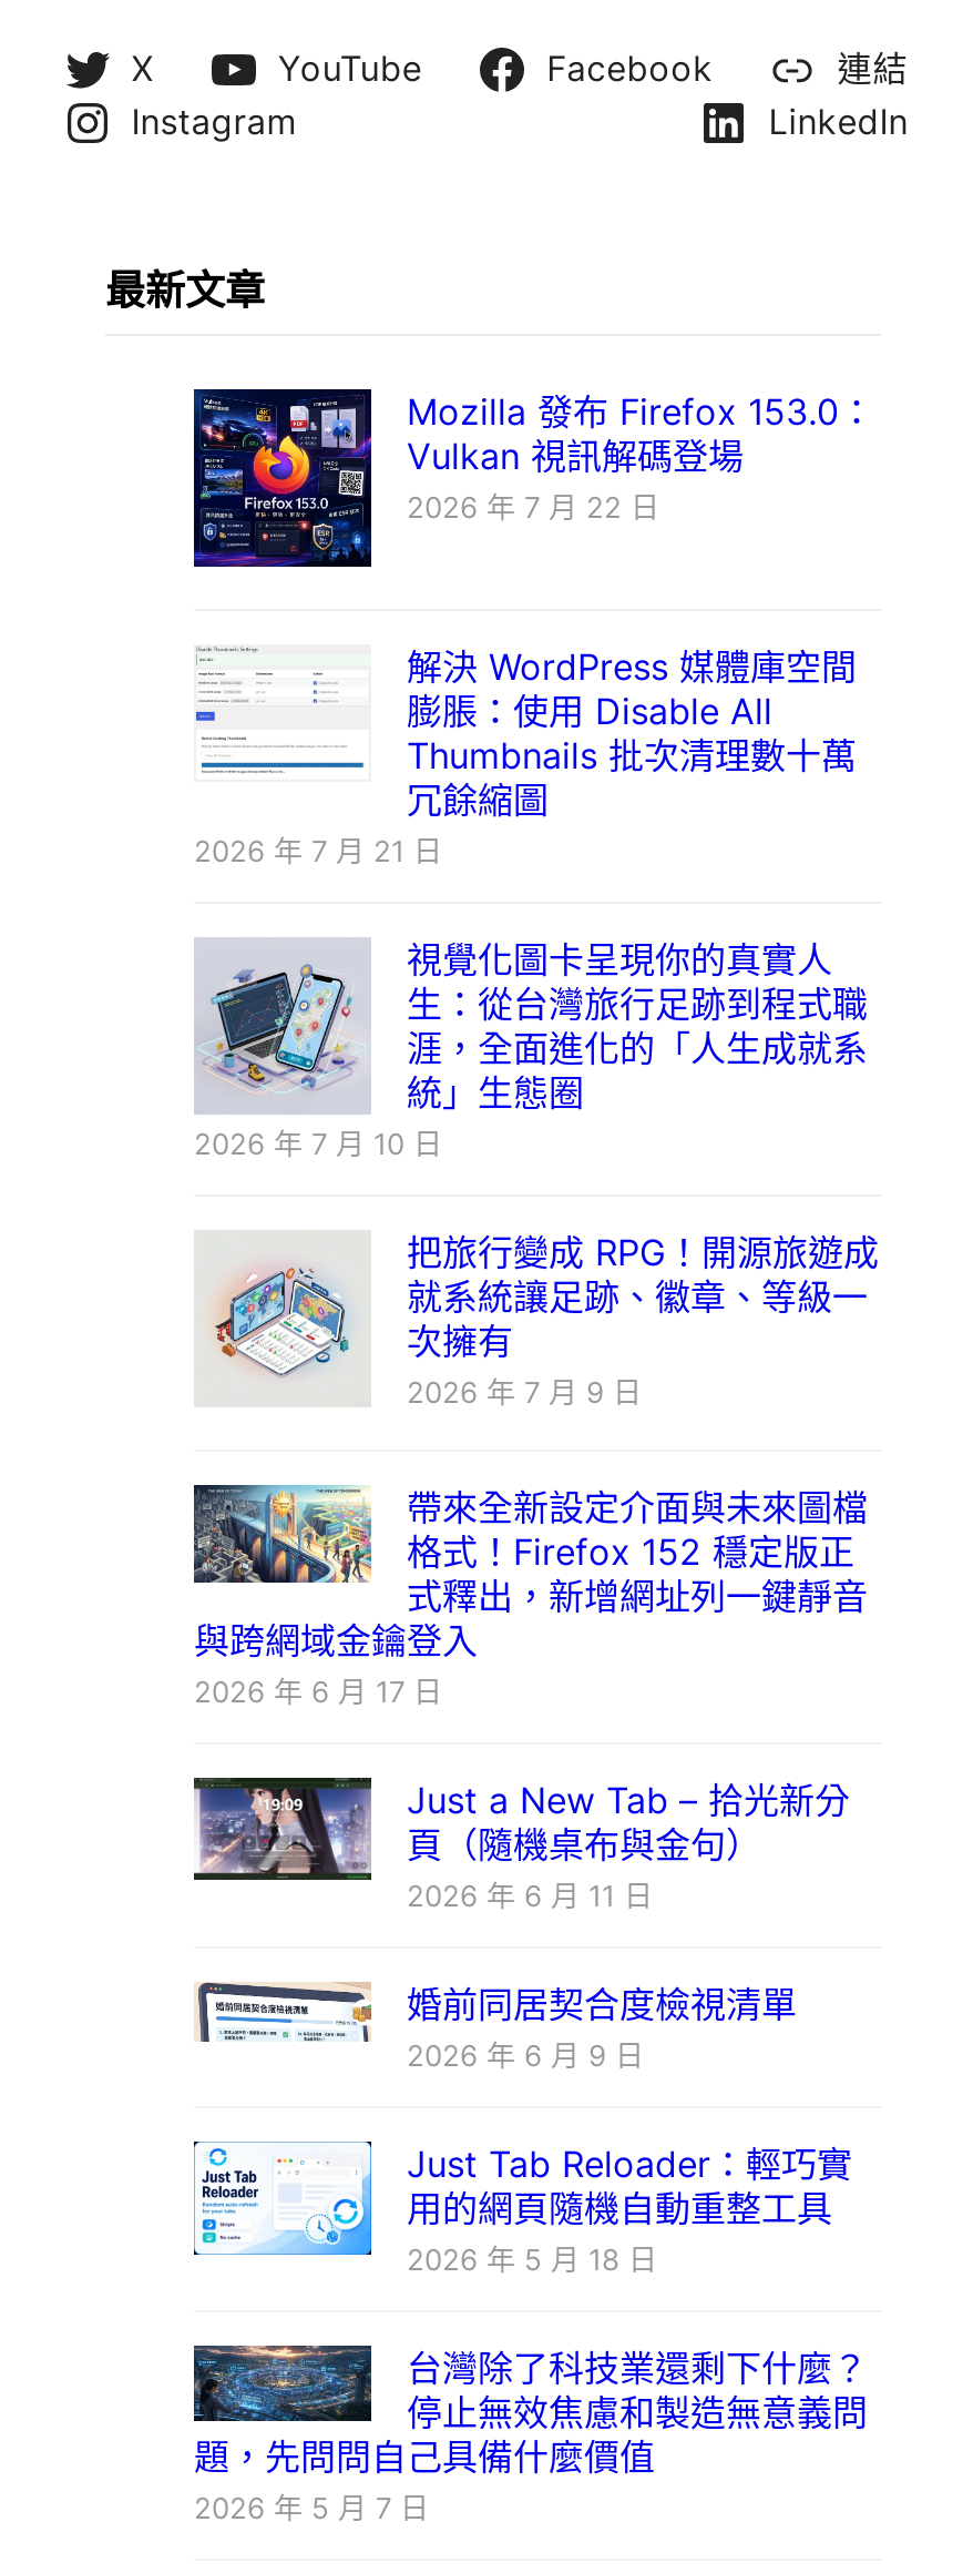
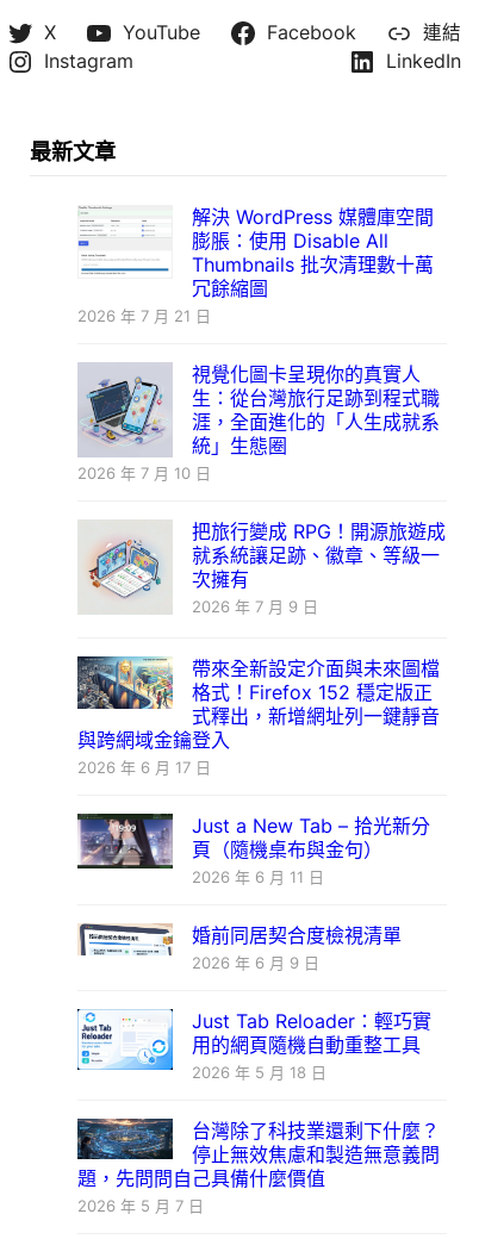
- [image]
- Mozilla 發布 Firefox 153.0：
- Vulkan 視訊解碼登場
- 2026 年 7 月 22 日
